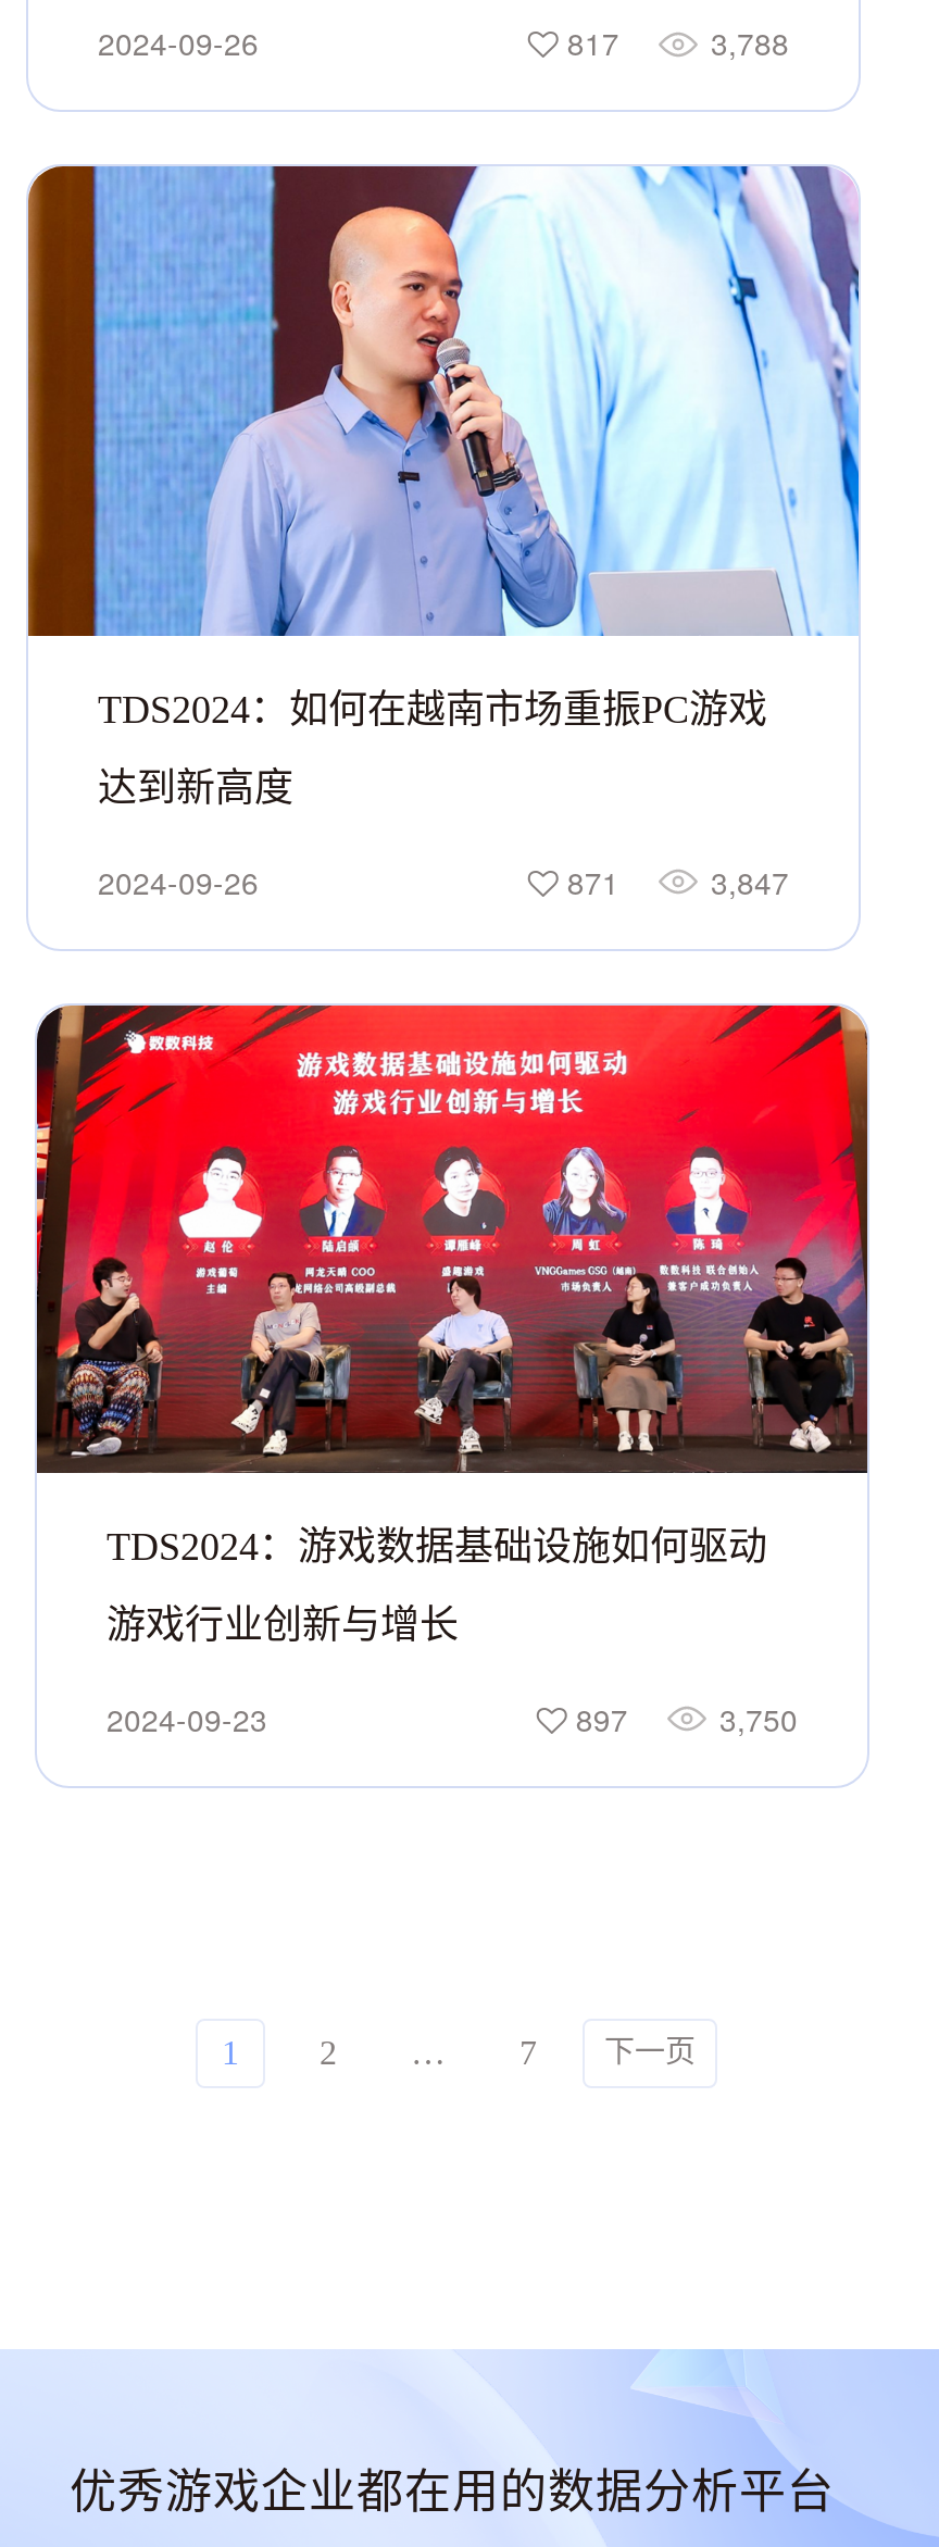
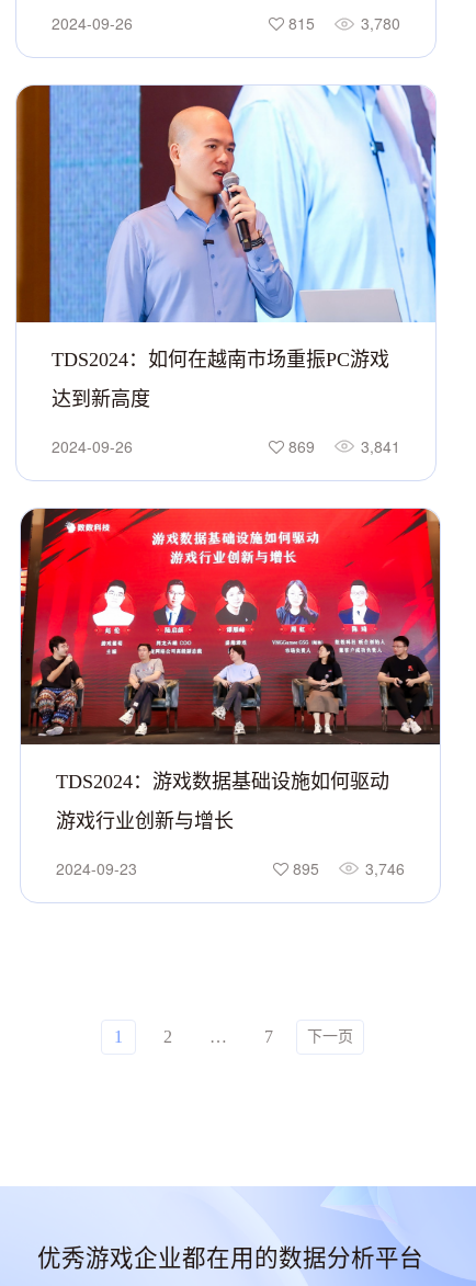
- 817
+ 815

- 3,788
+ 3,780

- 871
+ 869

- 3,847
+ 3,841

- 897
+ 895

- 3,750
+ 3,746
